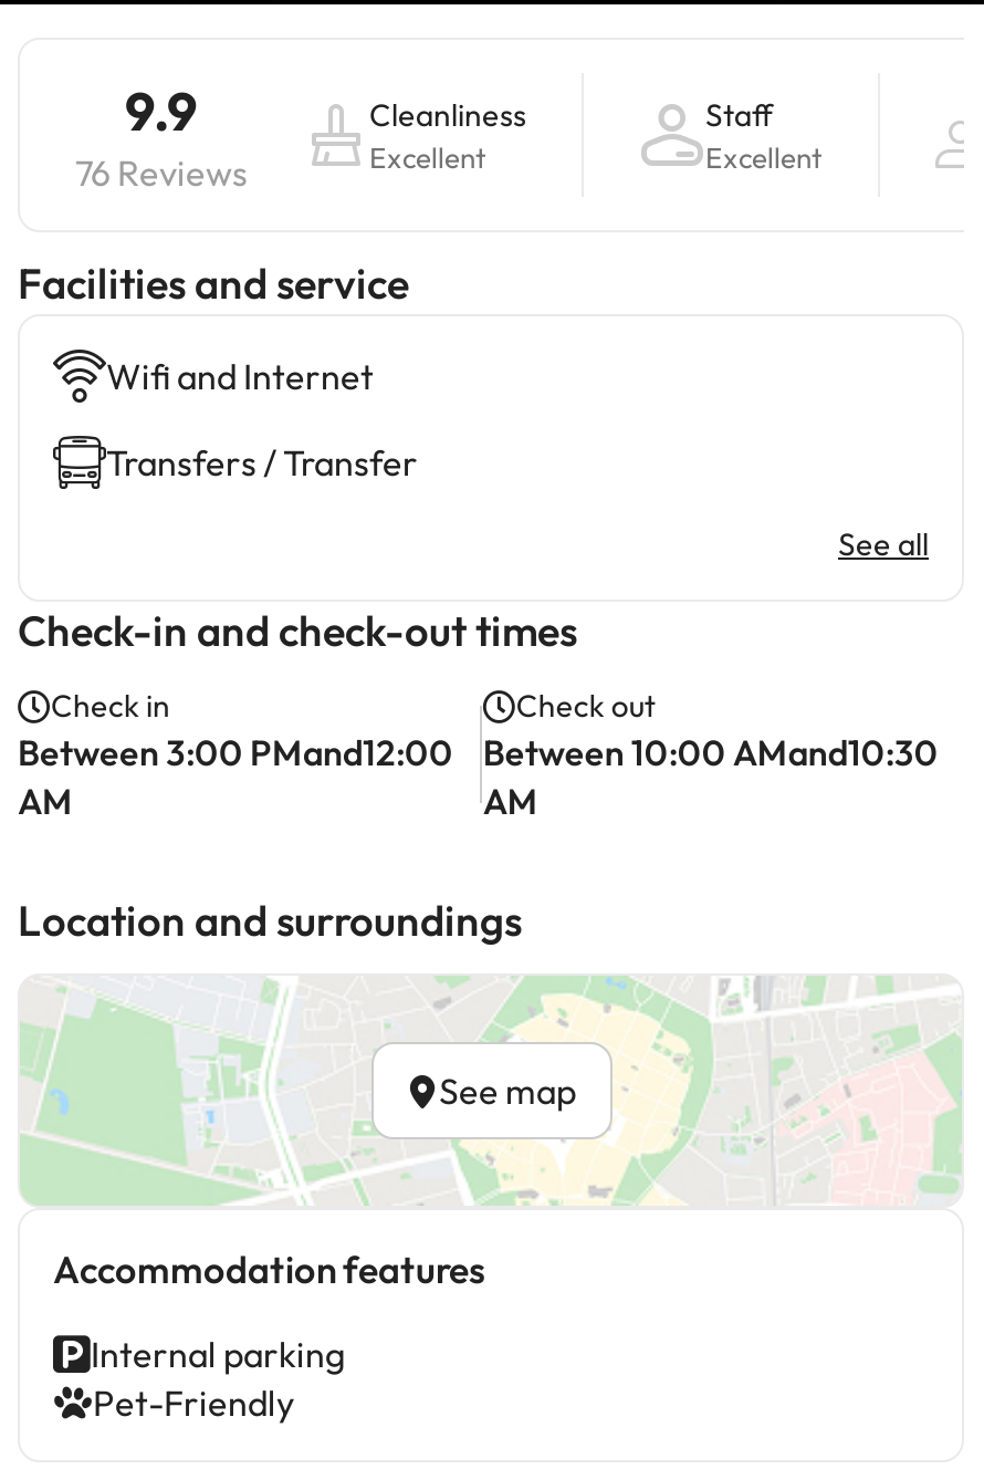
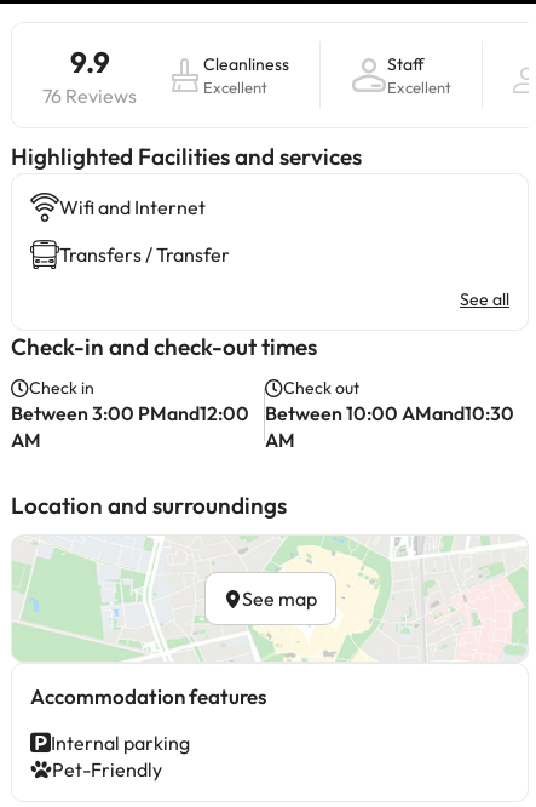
- Facilities and service
+ Highlighted Facilities and services
